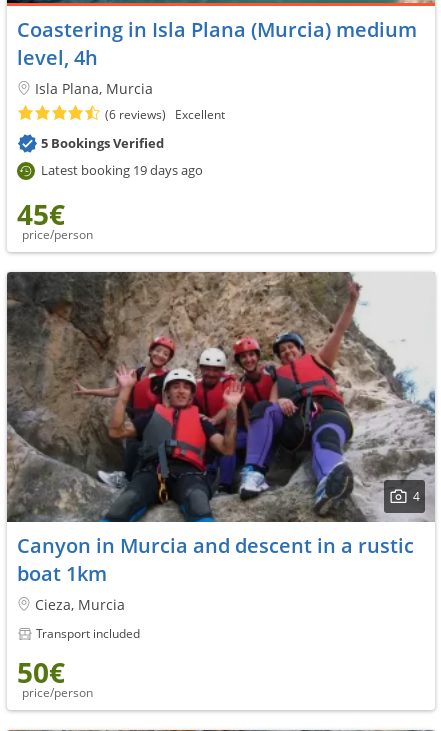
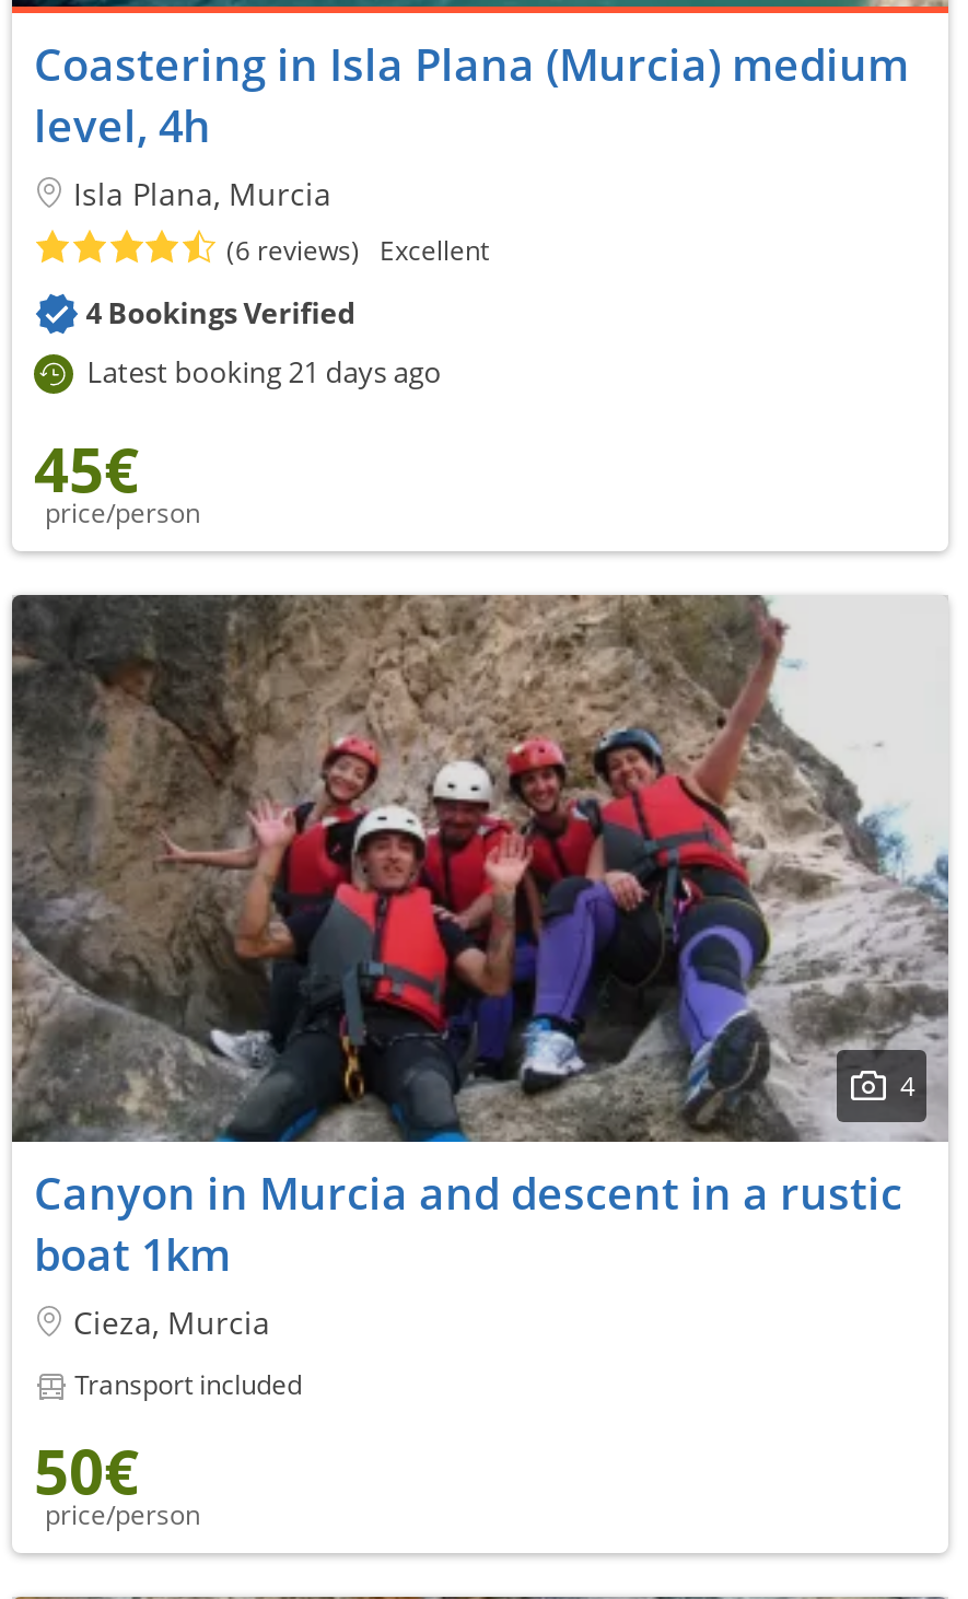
- 5 Bookings Verified
+ 4 Bookings Verified

- Latest booking 19 days ago
+ Latest booking 21 days ago
